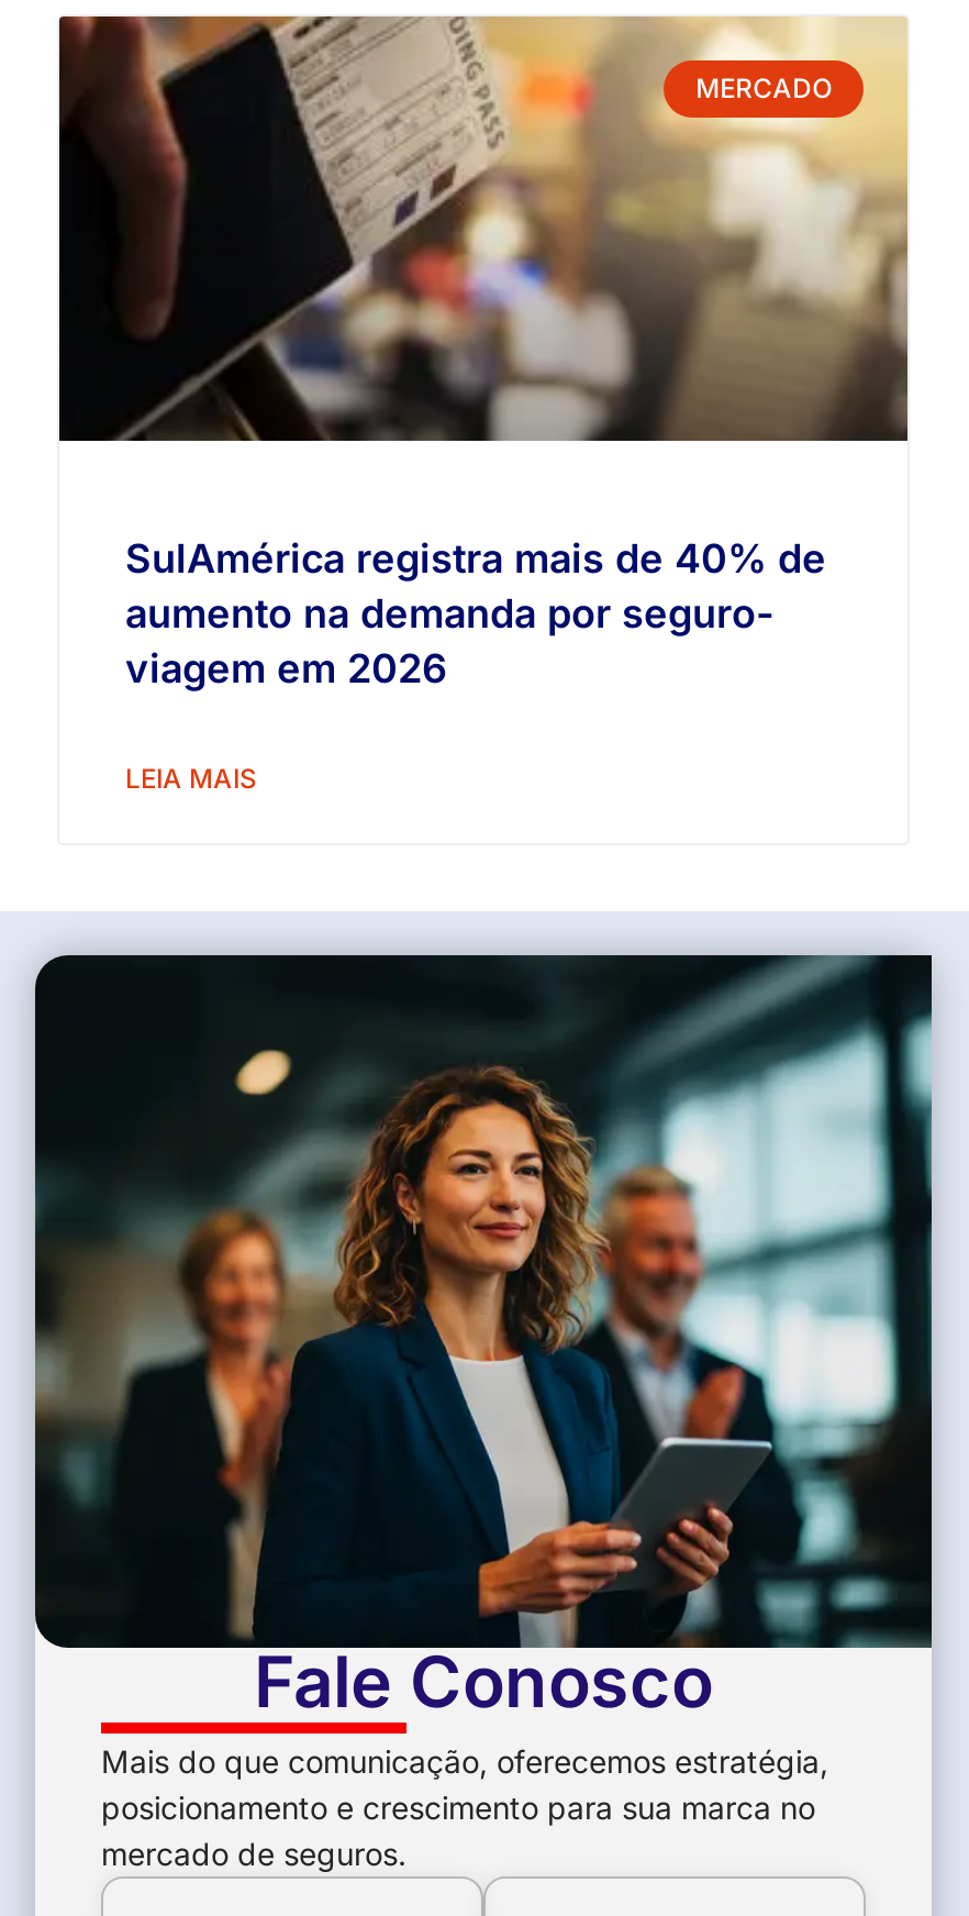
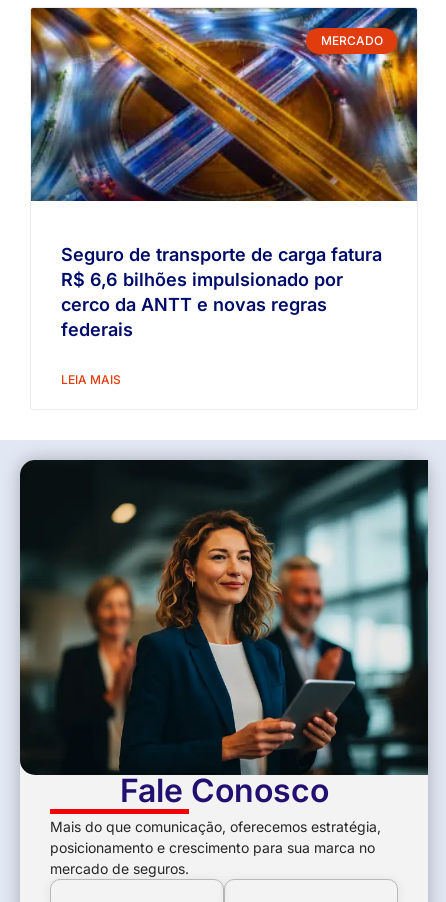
- [image]
+ [image]

- SulAmérica registra mais de 40% de
- aumento na demanda por seguro-
- viagem em 2026
+ Seguro de transporte de carga fatura
+ R$ 6,6 bilhões impulsionado por
+ cerco da ANTT e novas regras
+ federais
